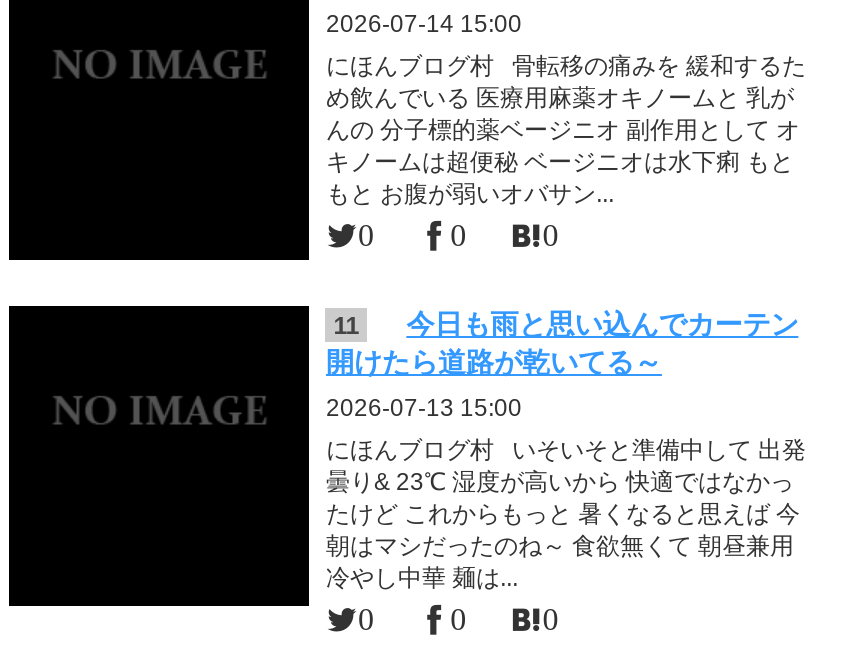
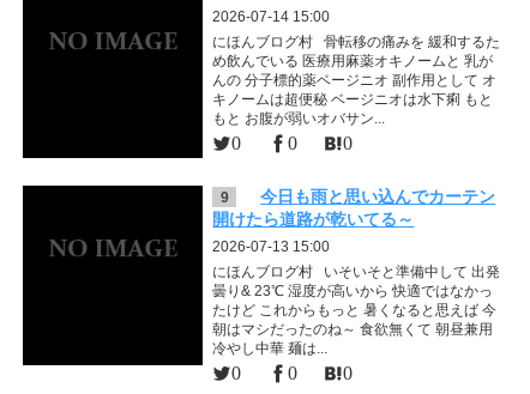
- 11 今日も雨と思い込んでカーテン
+ 9 今日も雨と思い込んでカーテン
